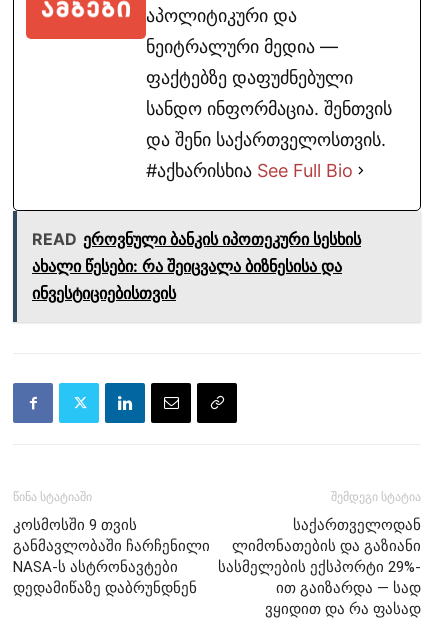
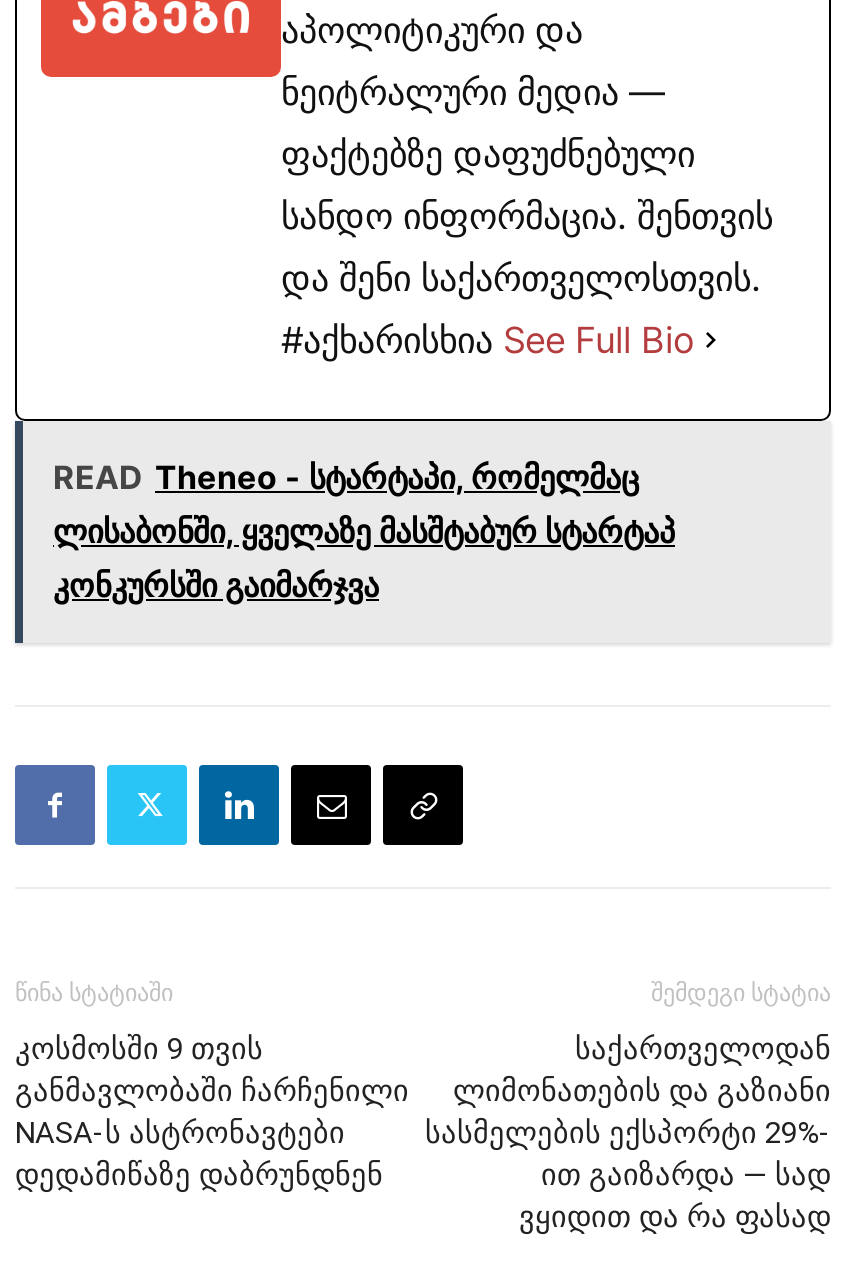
- READ ეროვნული ბანკის იპოთეკური სესხის
- ახალი წესები: რა შეიცვალა ბიზნესისა და
- ინვესტიციებისთვის
+ READ Theneo - სტარტაპი, რომელმაც
+ ლისაბონში, ყველაზე მასშტაბურ სტარტაპ
+ კონკურსში გაიმარჯვა
